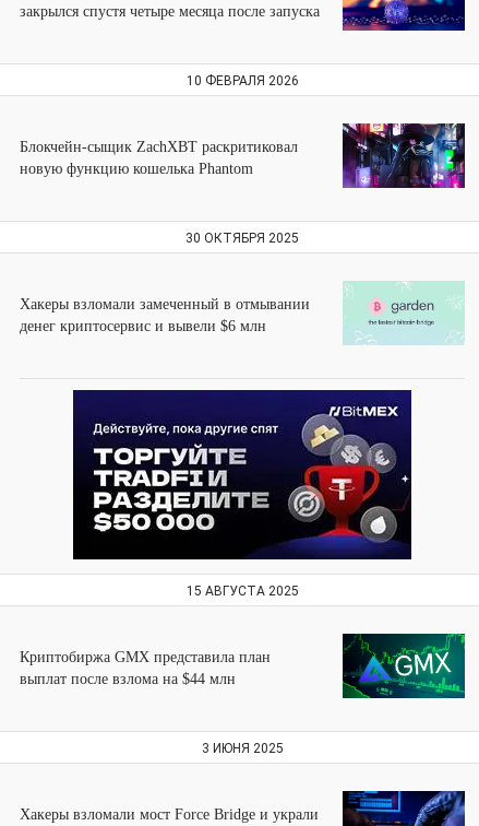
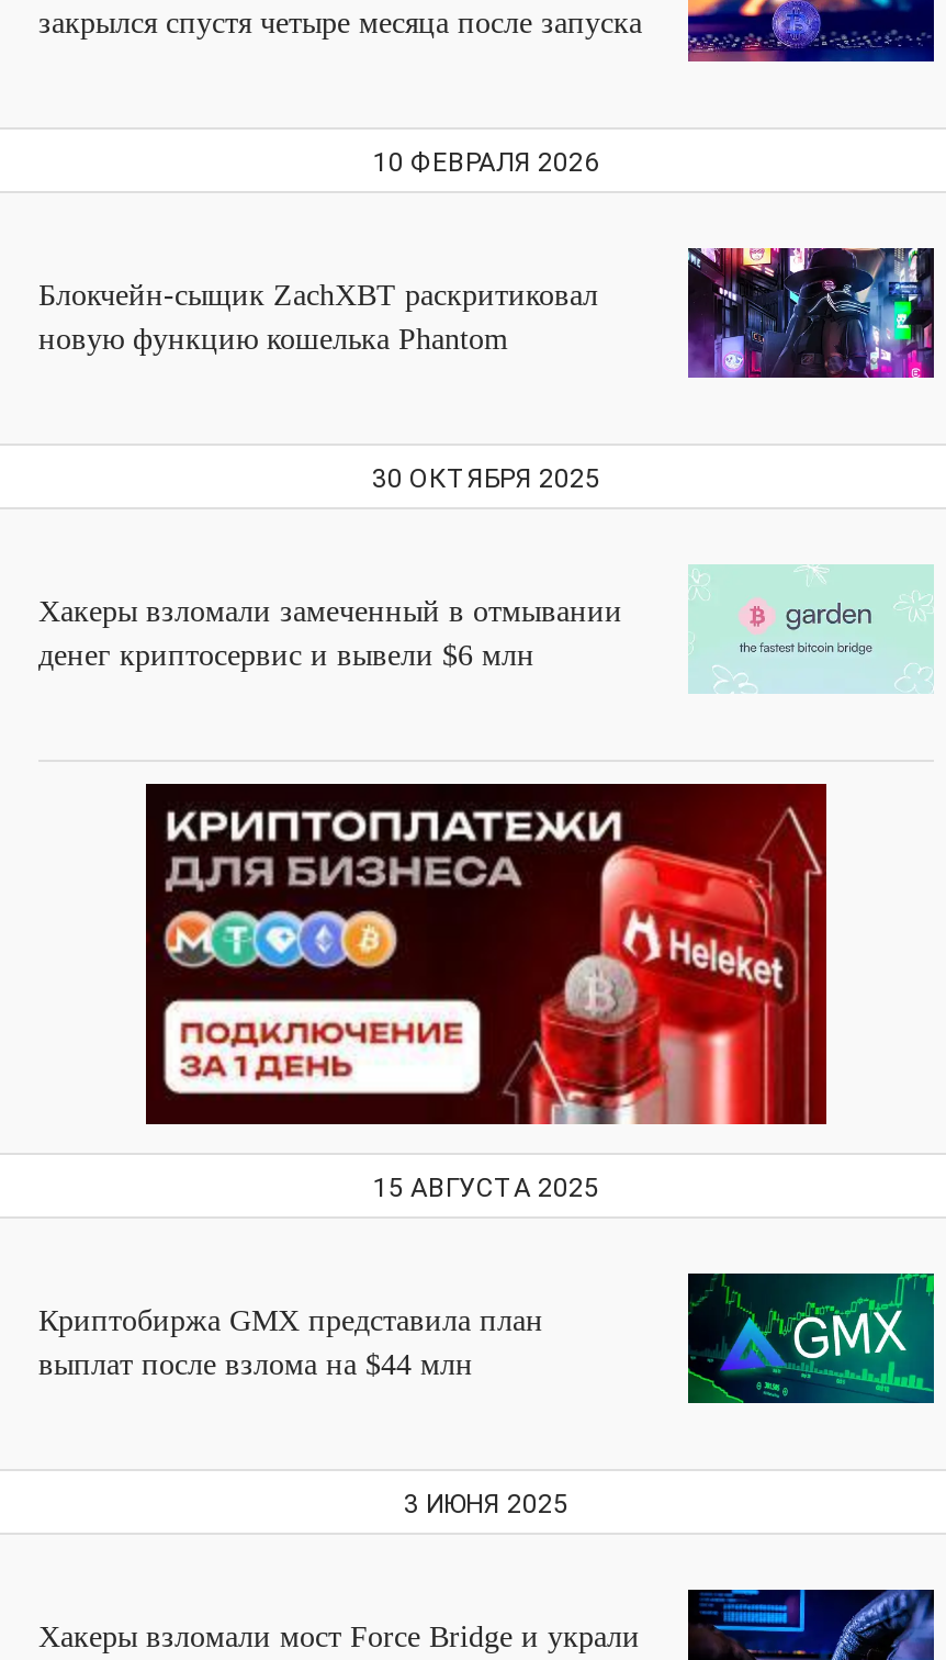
- [image]
+ [image]
